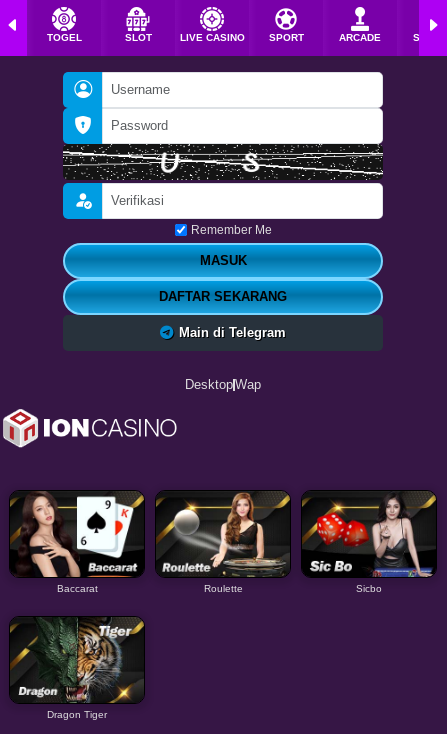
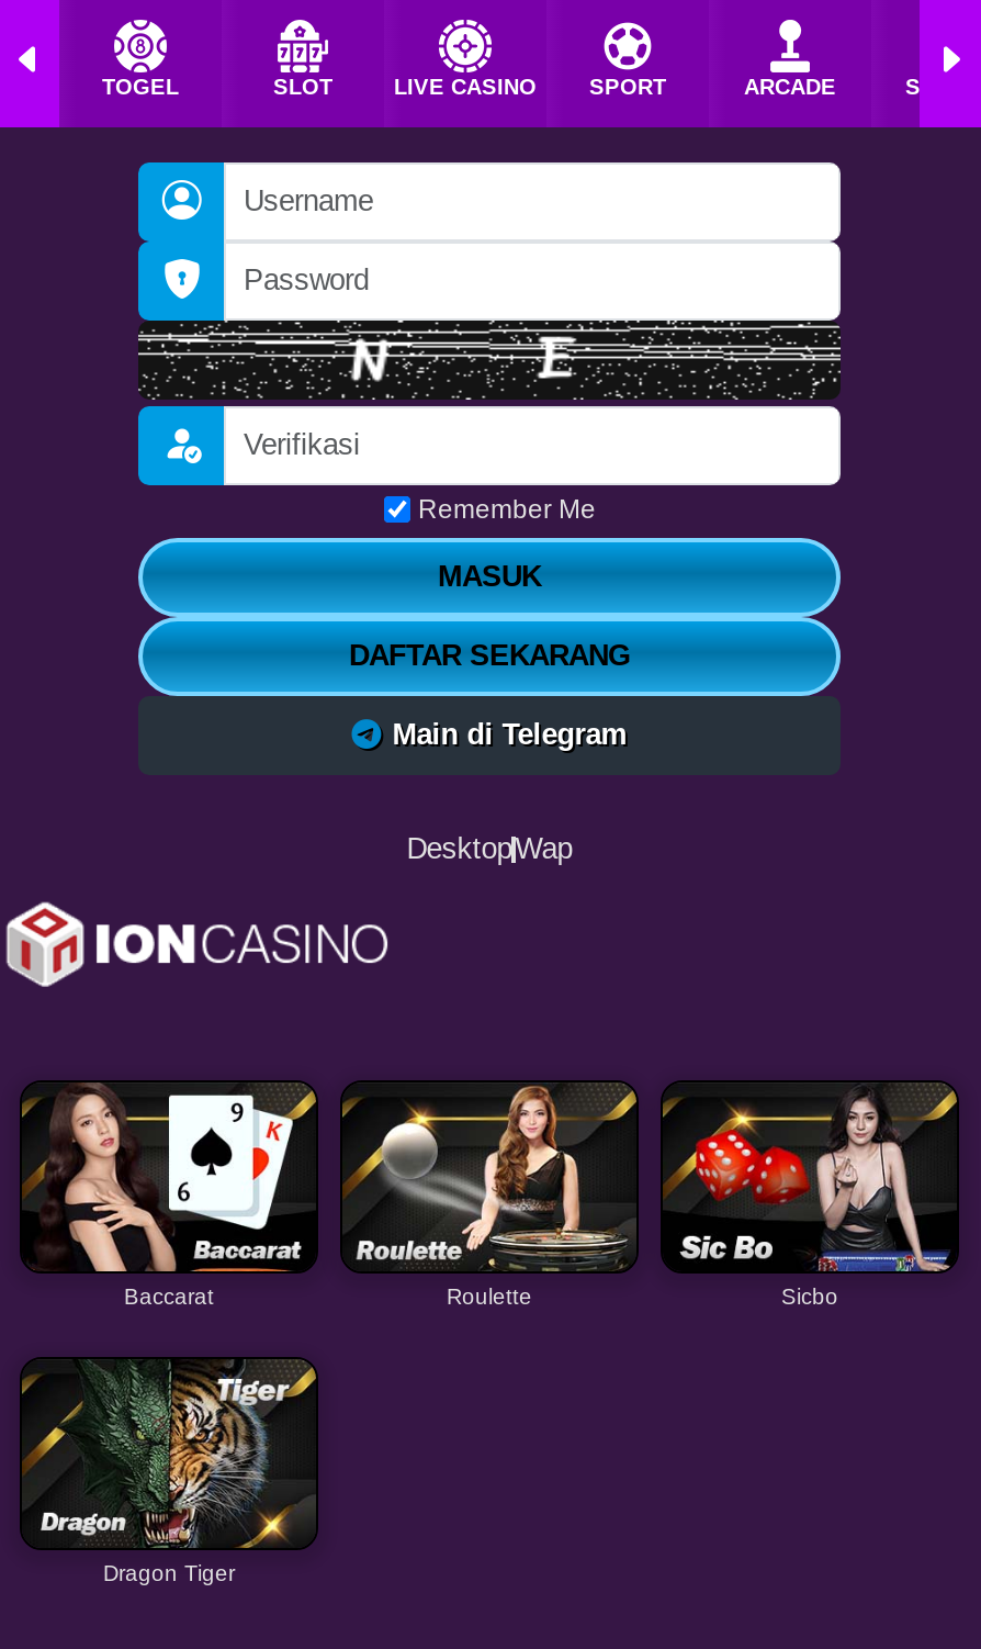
- [image]
+ [image]
